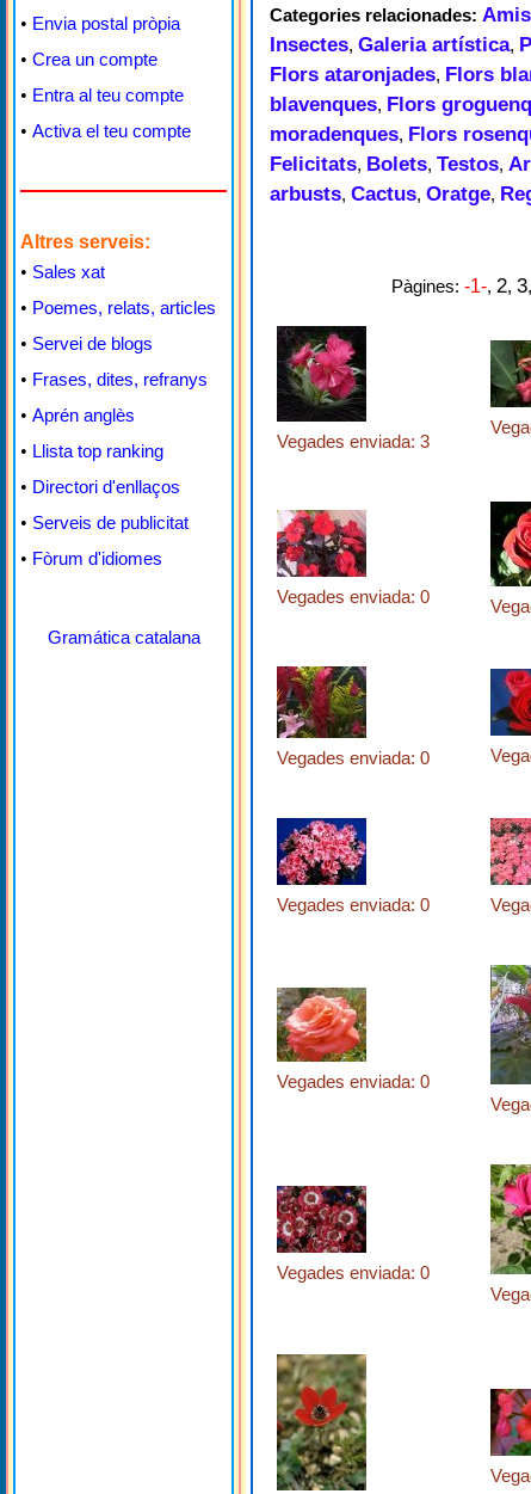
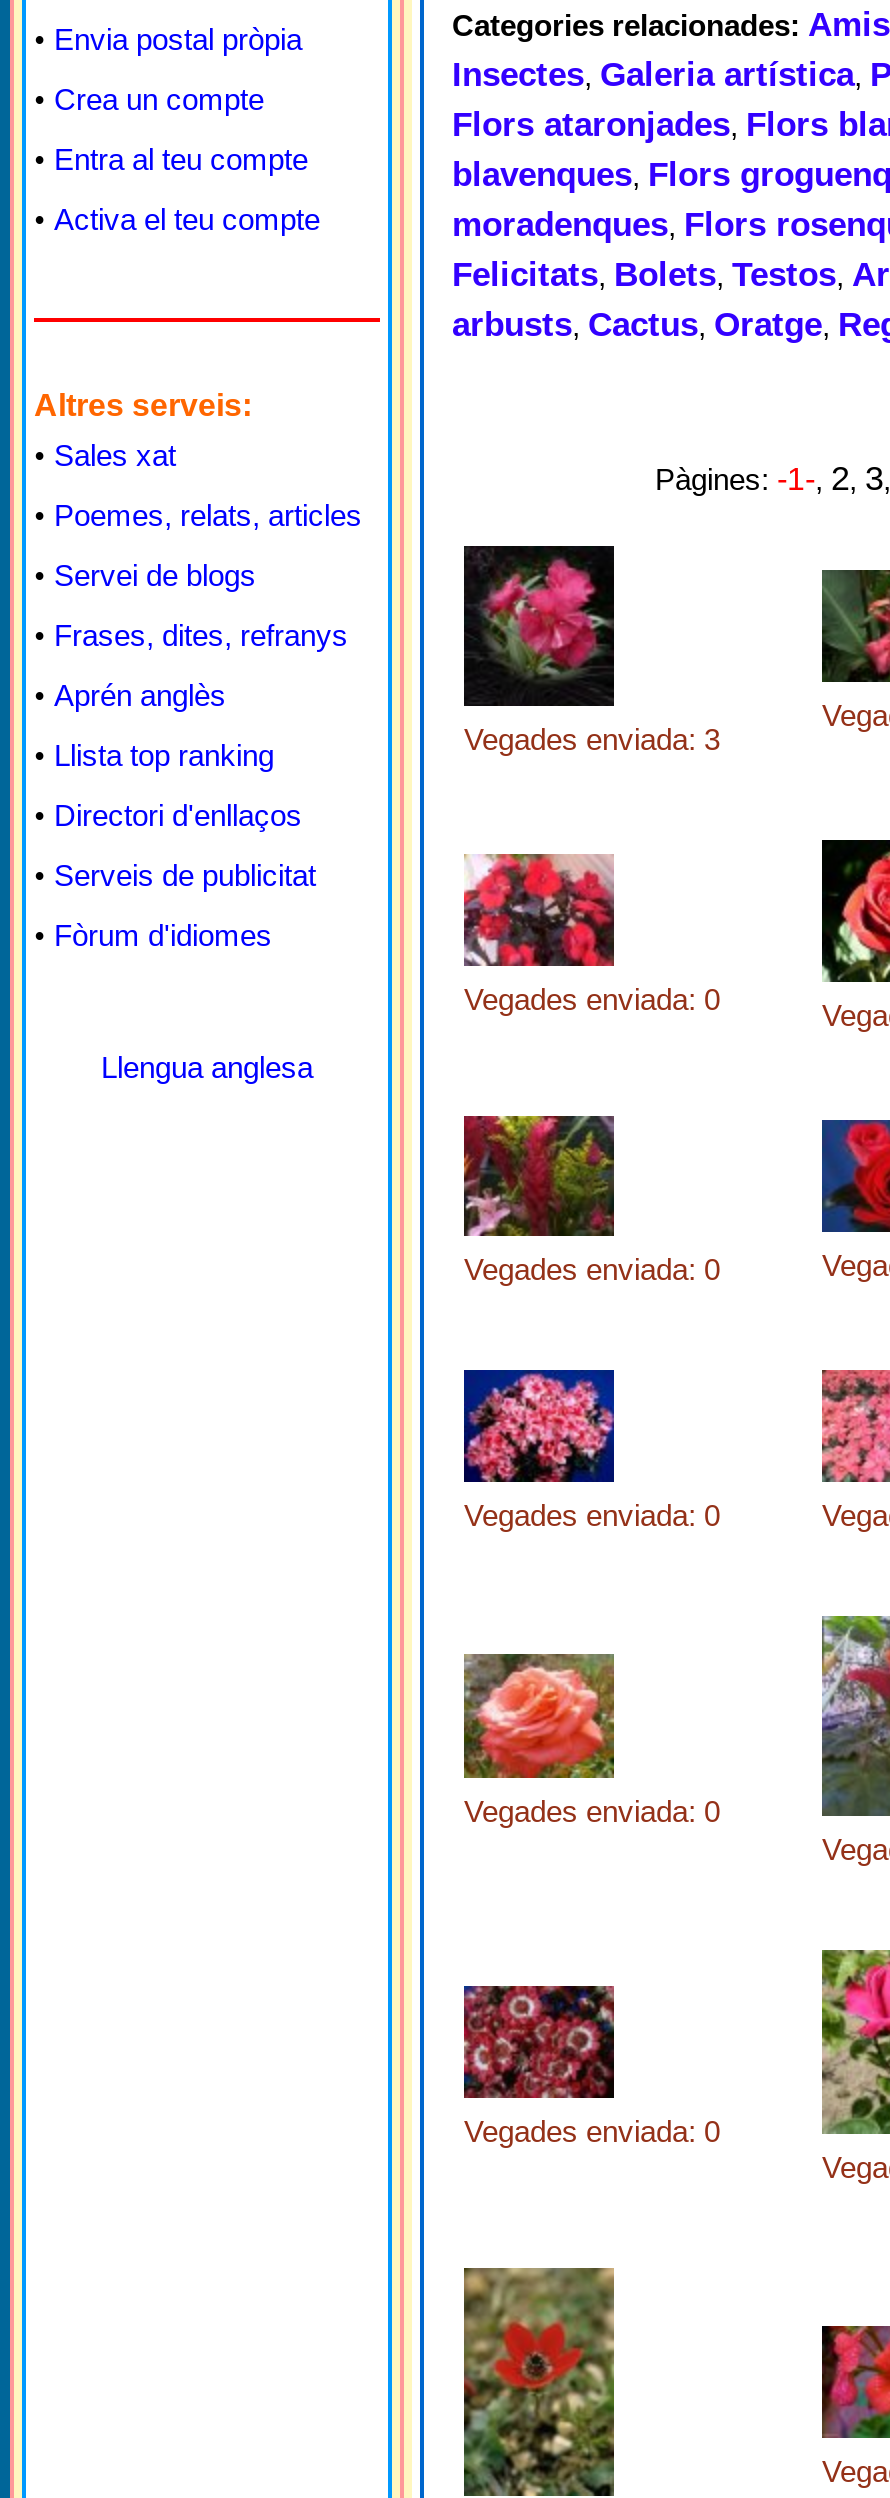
- Gramática catalana
+ Llengua anglesa
